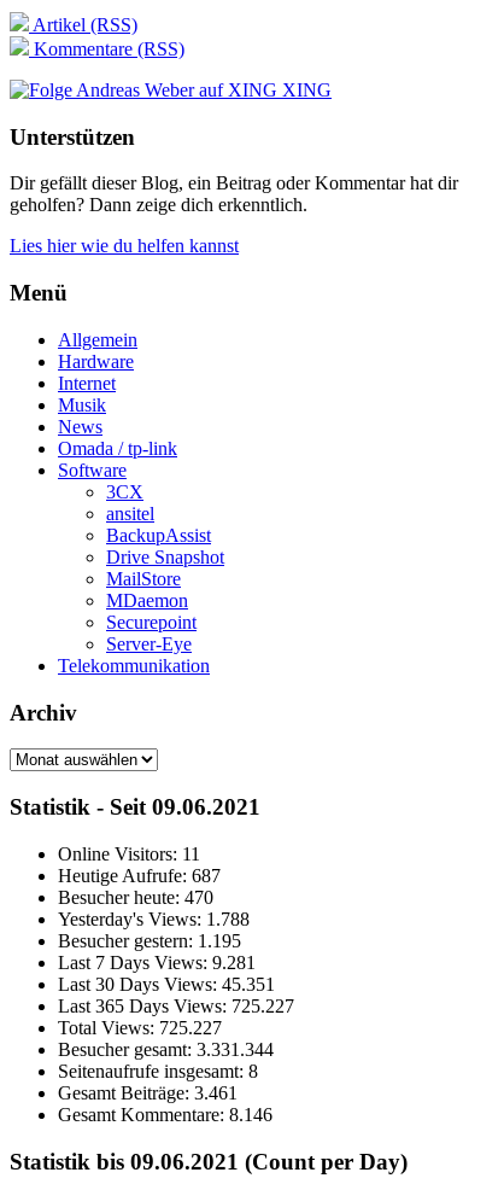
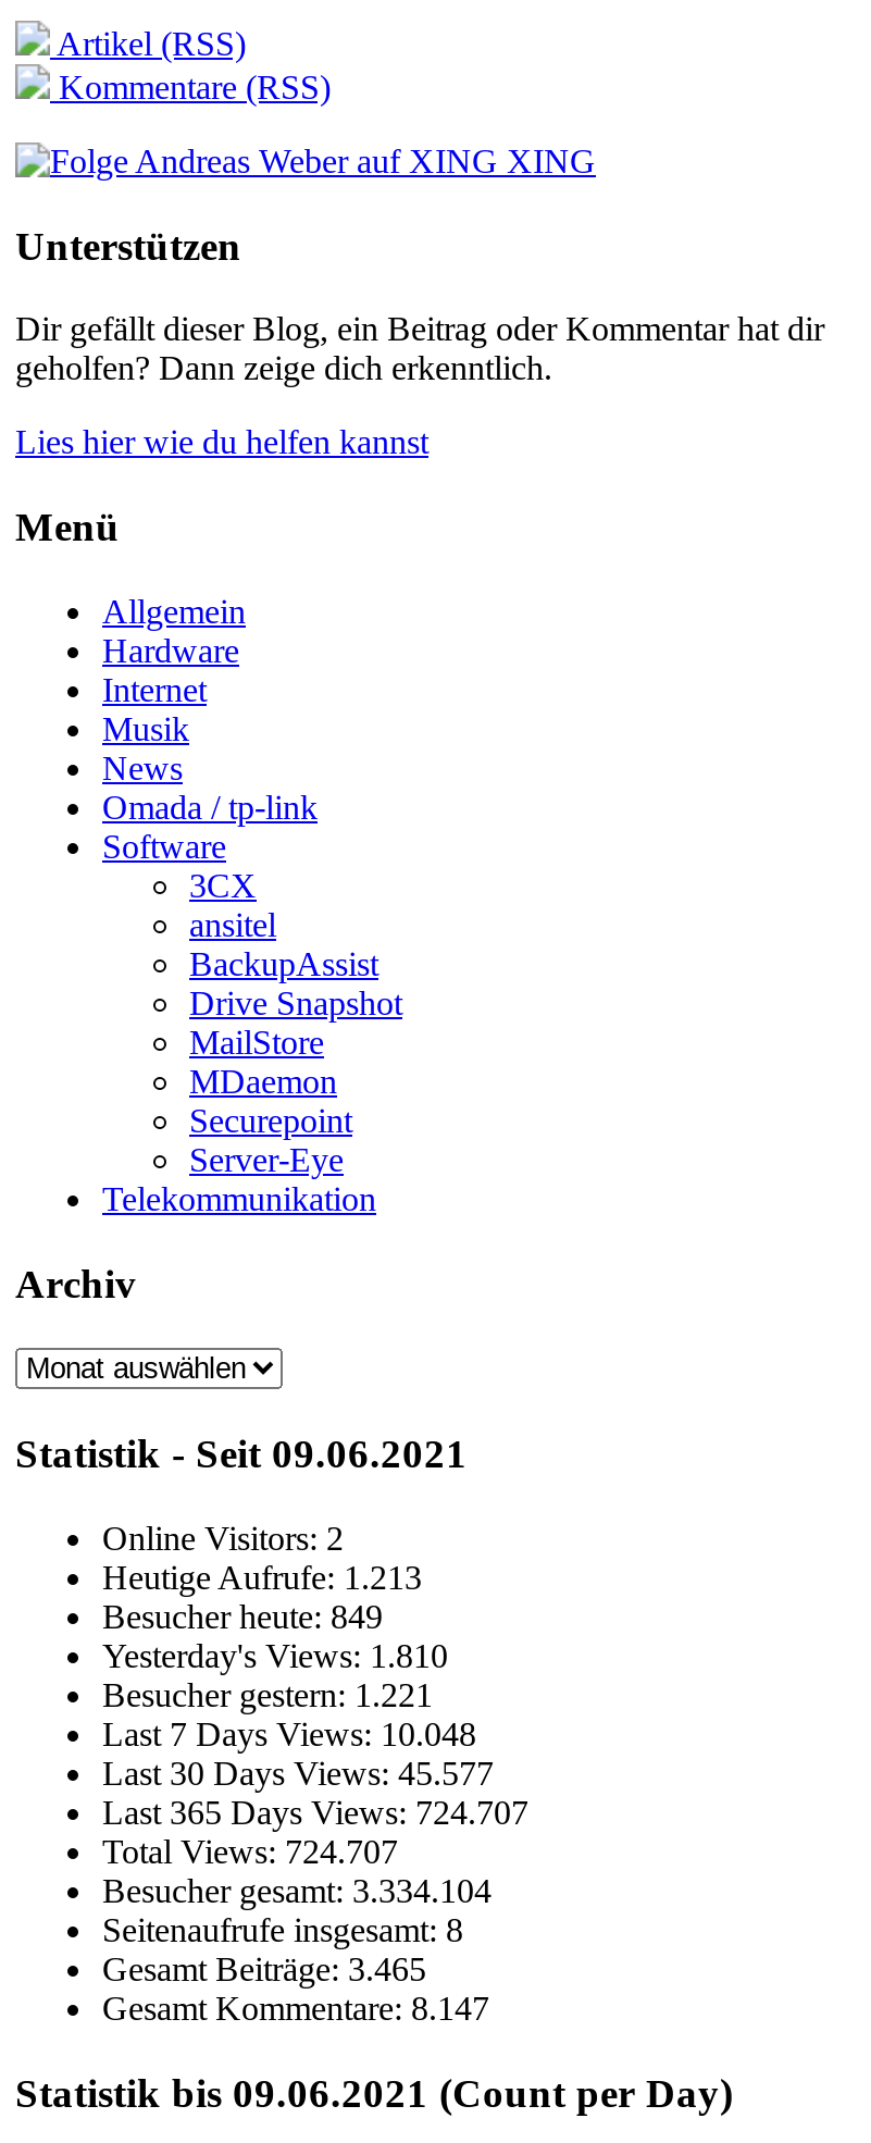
- Online Visitors: 11
+ Online Visitors: 2

- Heutige Aufrufe: 687
+ Heutige Aufrufe: 1.213

- Besucher heute: 470
+ Besucher heute: 849

- Yesterday's Views: 1.788
+ Yesterday's Views: 1.810

- Besucher gestern: 1.195
+ Besucher gestern: 1.221

- Last 7 Days Views: 9.281
+ Last 7 Days Views: 10.048

- Last 30 Days Views: 45.351
+ Last 30 Days Views: 45.577

- Last 365 Days Views: 725.227
+ Last 365 Days Views: 724.707

- Total Views: 725.227
+ Total Views: 724.707

- Besucher gesamt: 3.331.344
+ Besucher gesamt: 3.334.104

- Gesamt Beiträge:3.461
+ Gesamt Beiträge:3.465

- Gesamt Kommentare: 8.146
+ Gesamt Kommentare: 8.147
